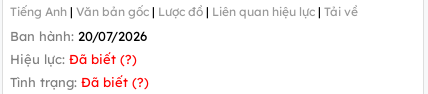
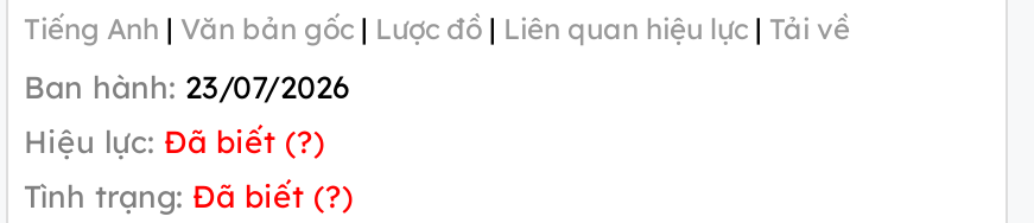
- Ban hành: 20/07/2026
+ Ban hành: 23/07/2026
